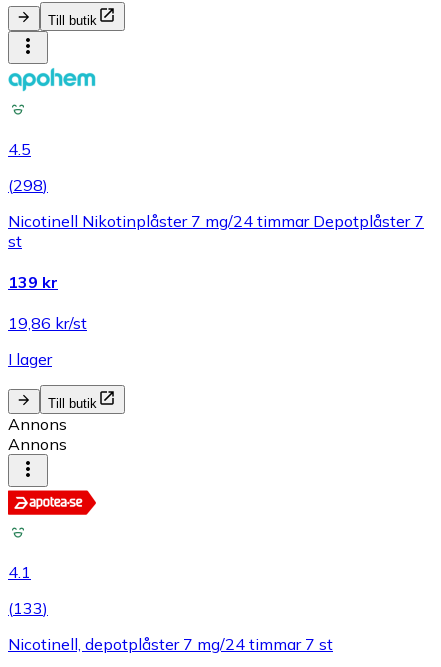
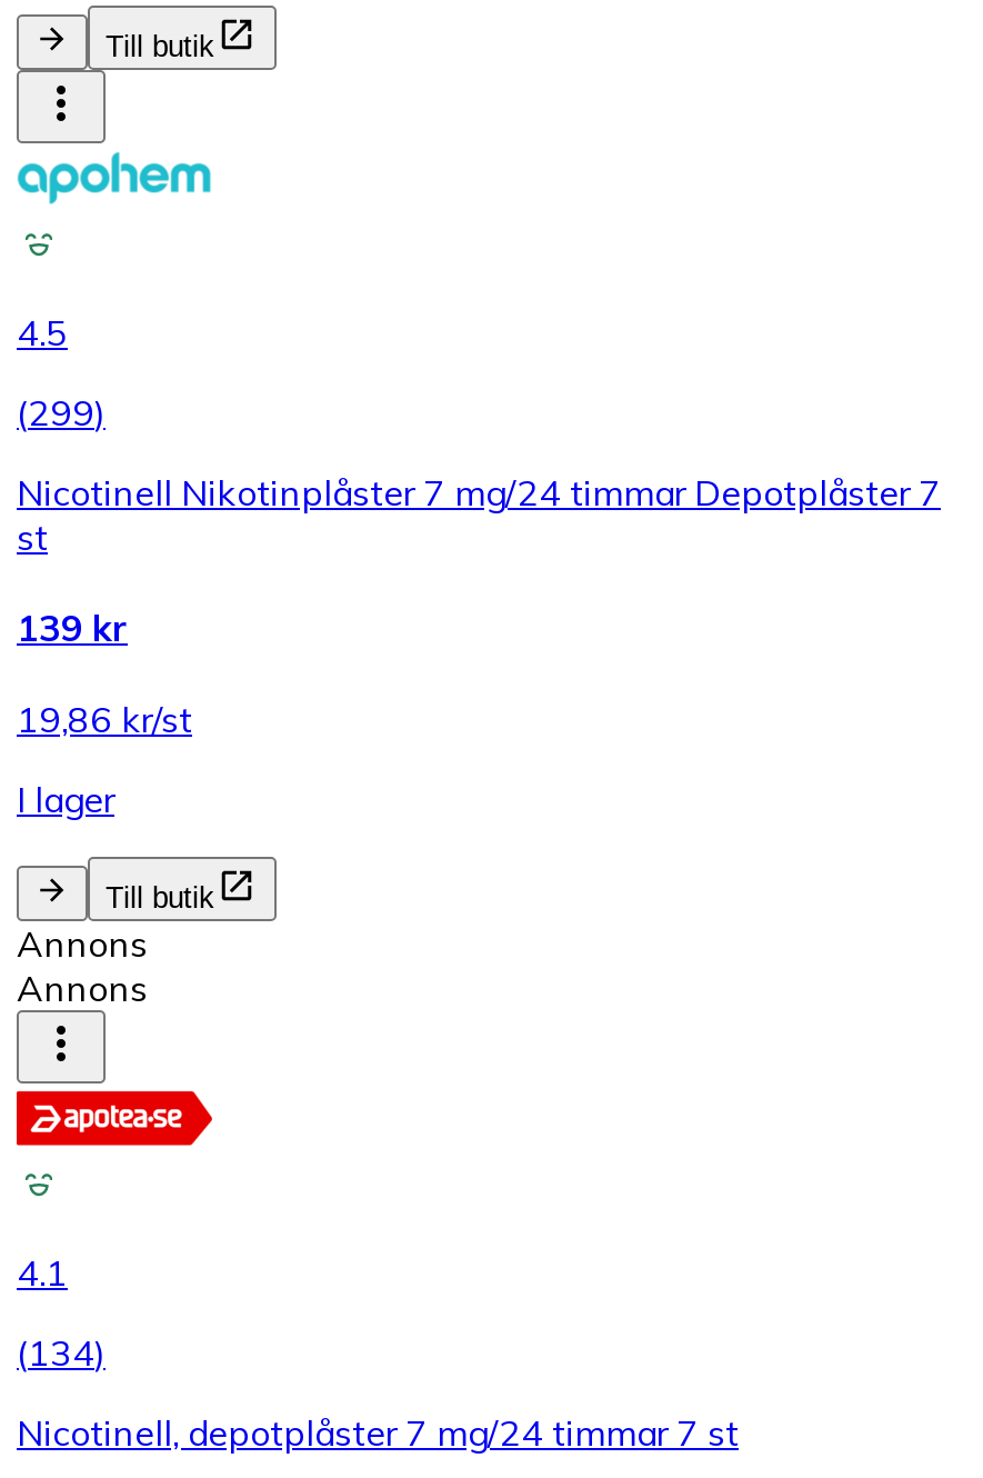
- (298)
+ (299)

- (133)
+ (134)
